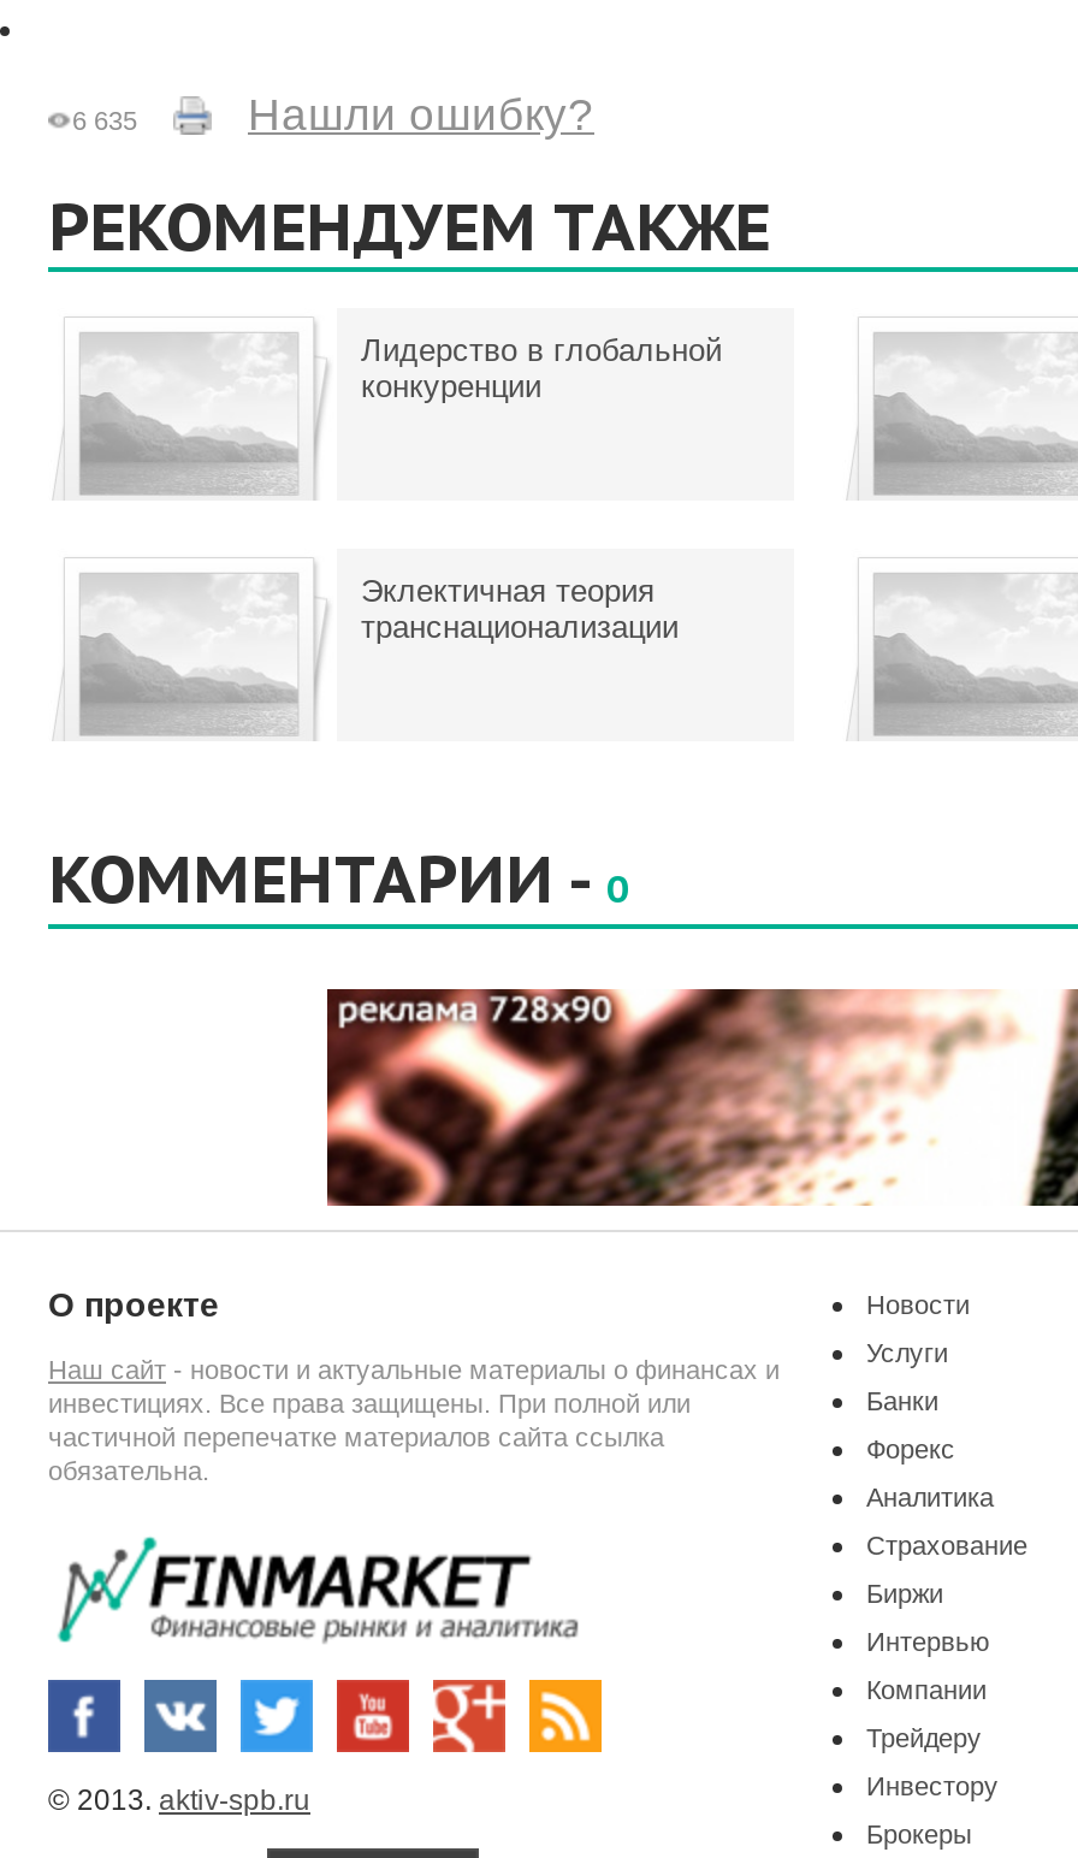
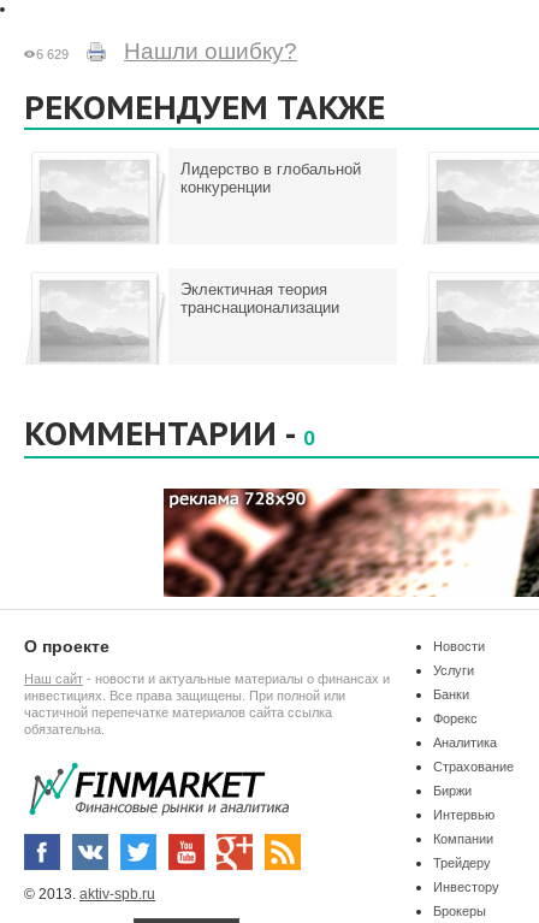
- 6 635
+ 6 629
